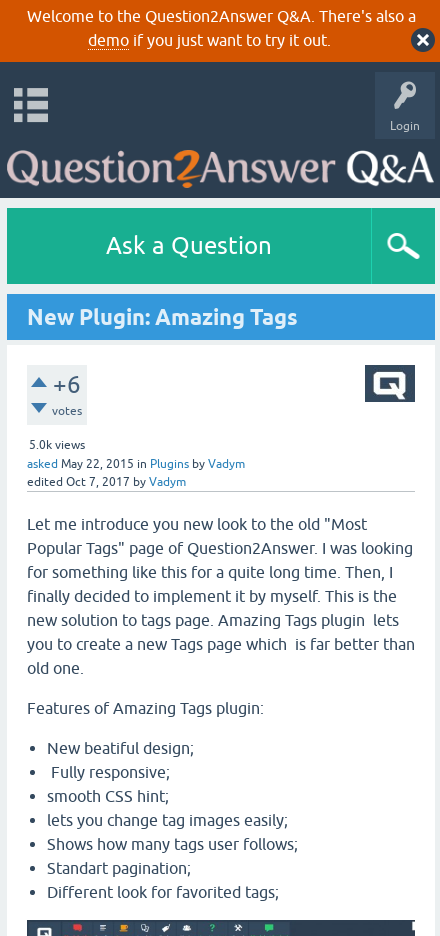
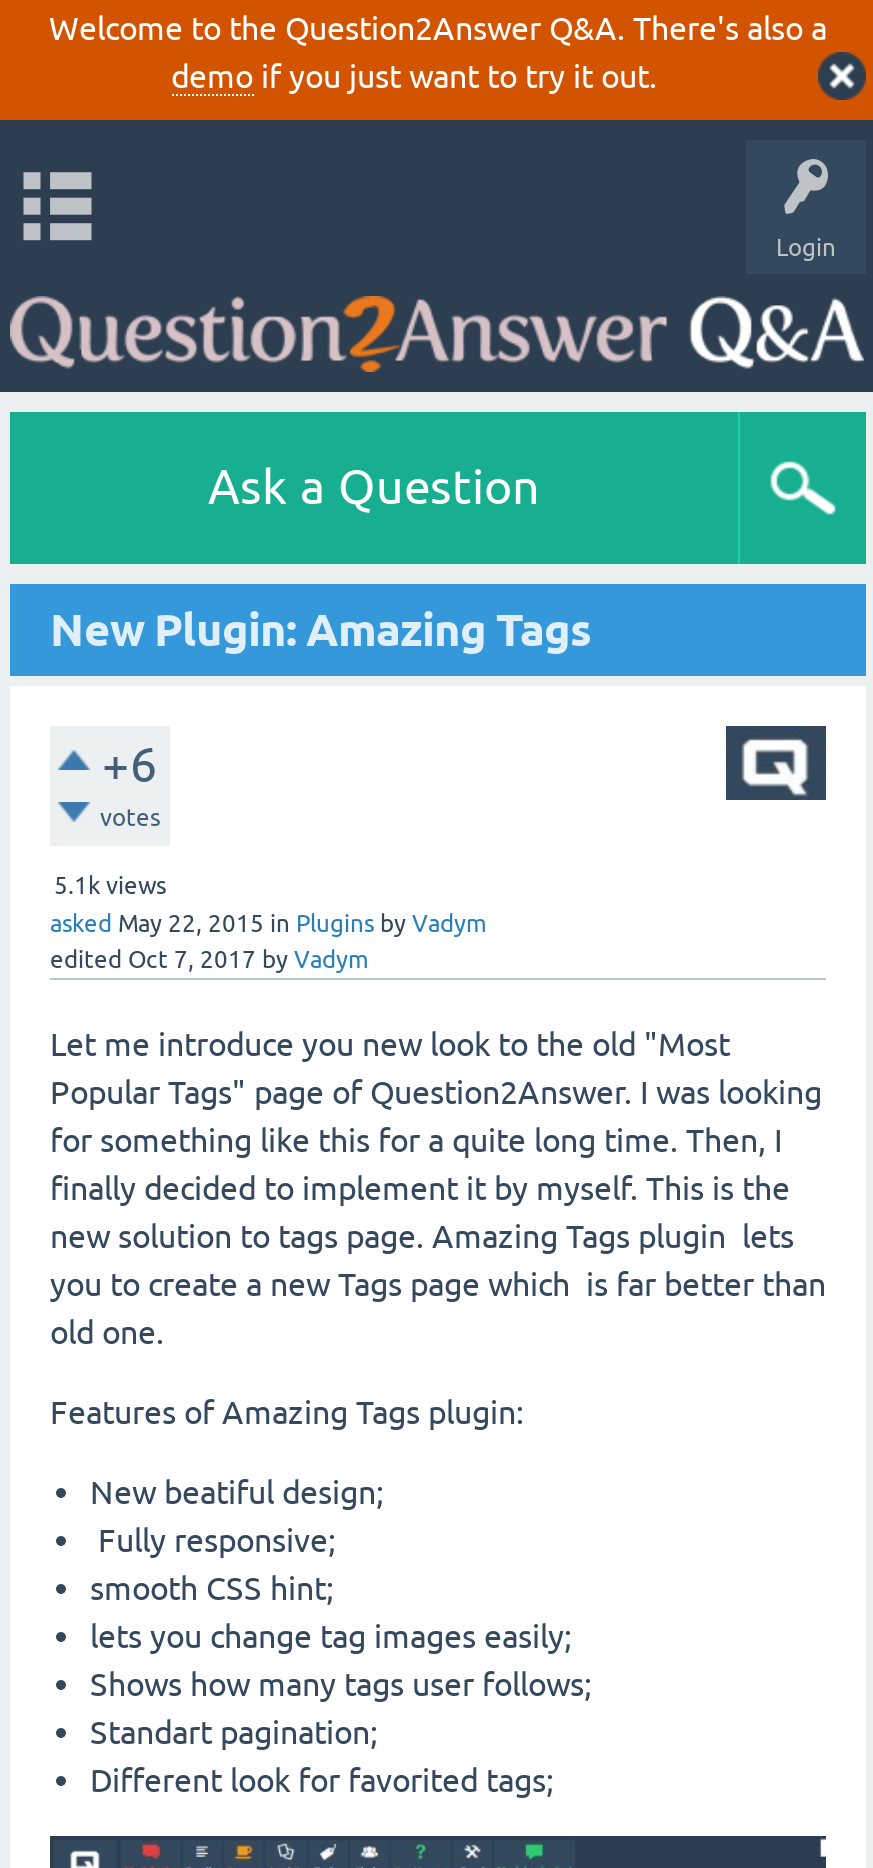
- 5.0k views
+ 5.1k views
